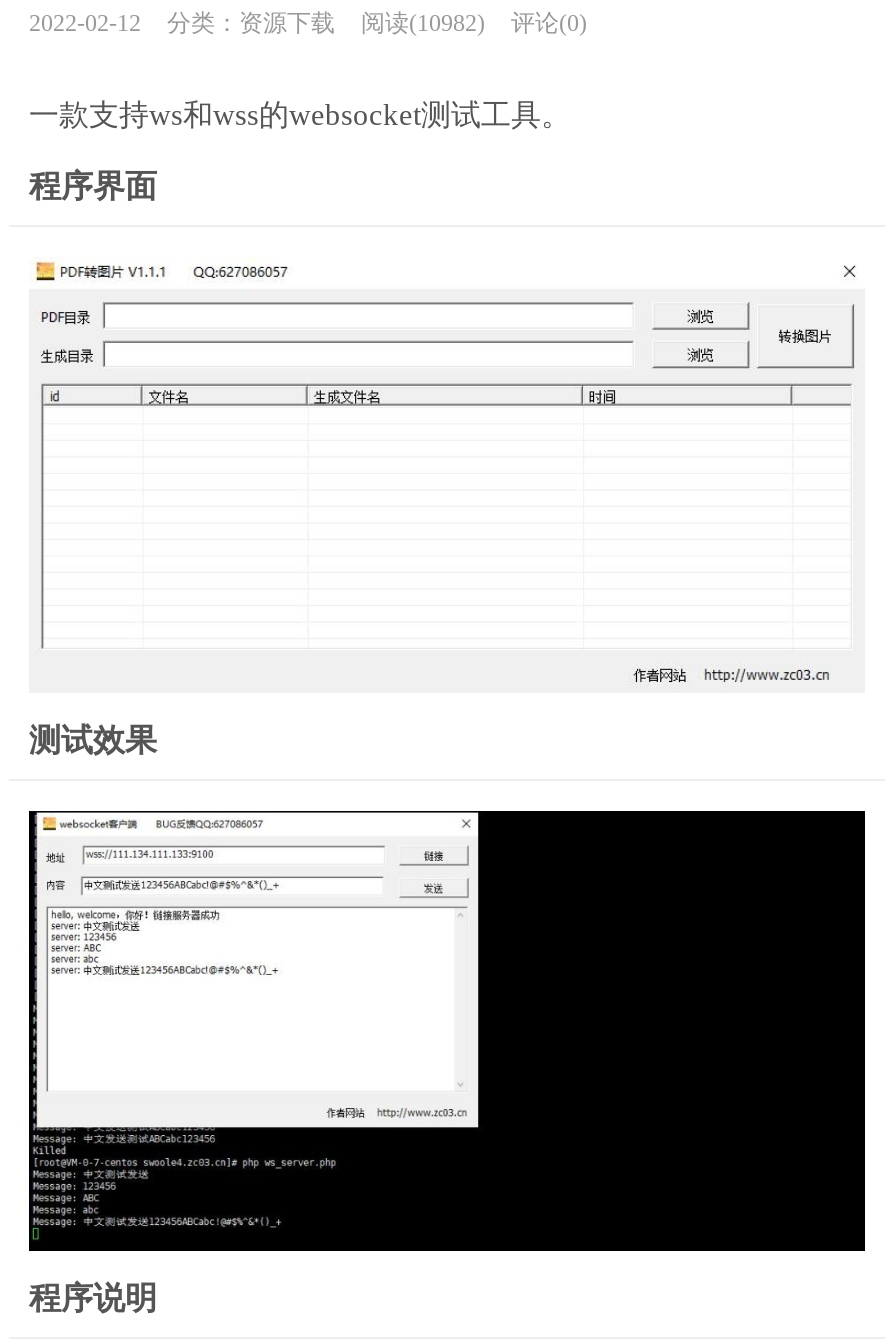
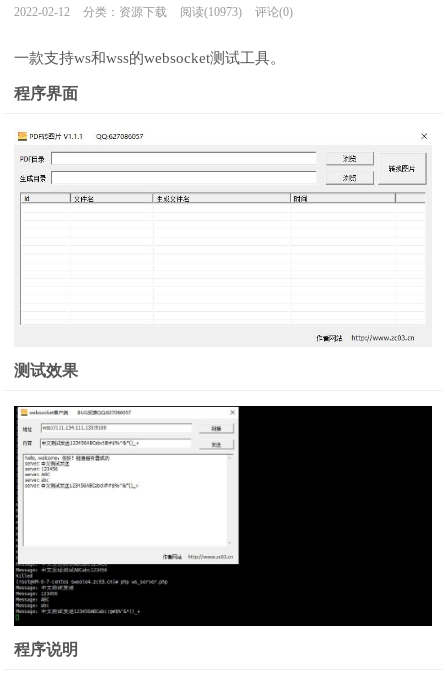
- 2022-02-12 分类：资源下载 阅读(10982) 评论(0)
+ 2022-02-12 分类：资源下载 阅读(10973) 评论(0)
